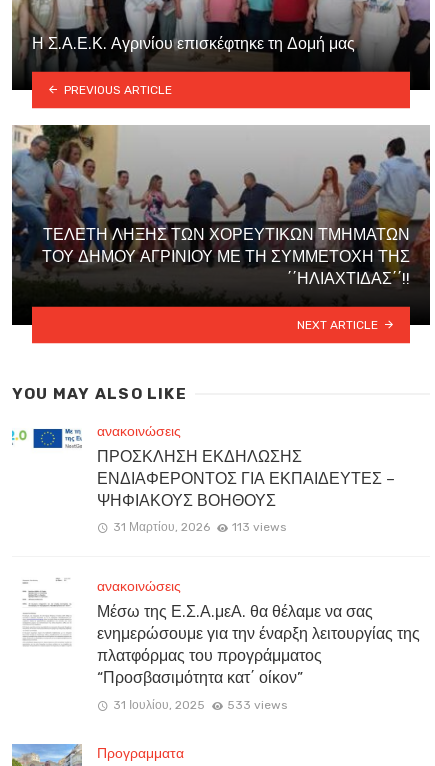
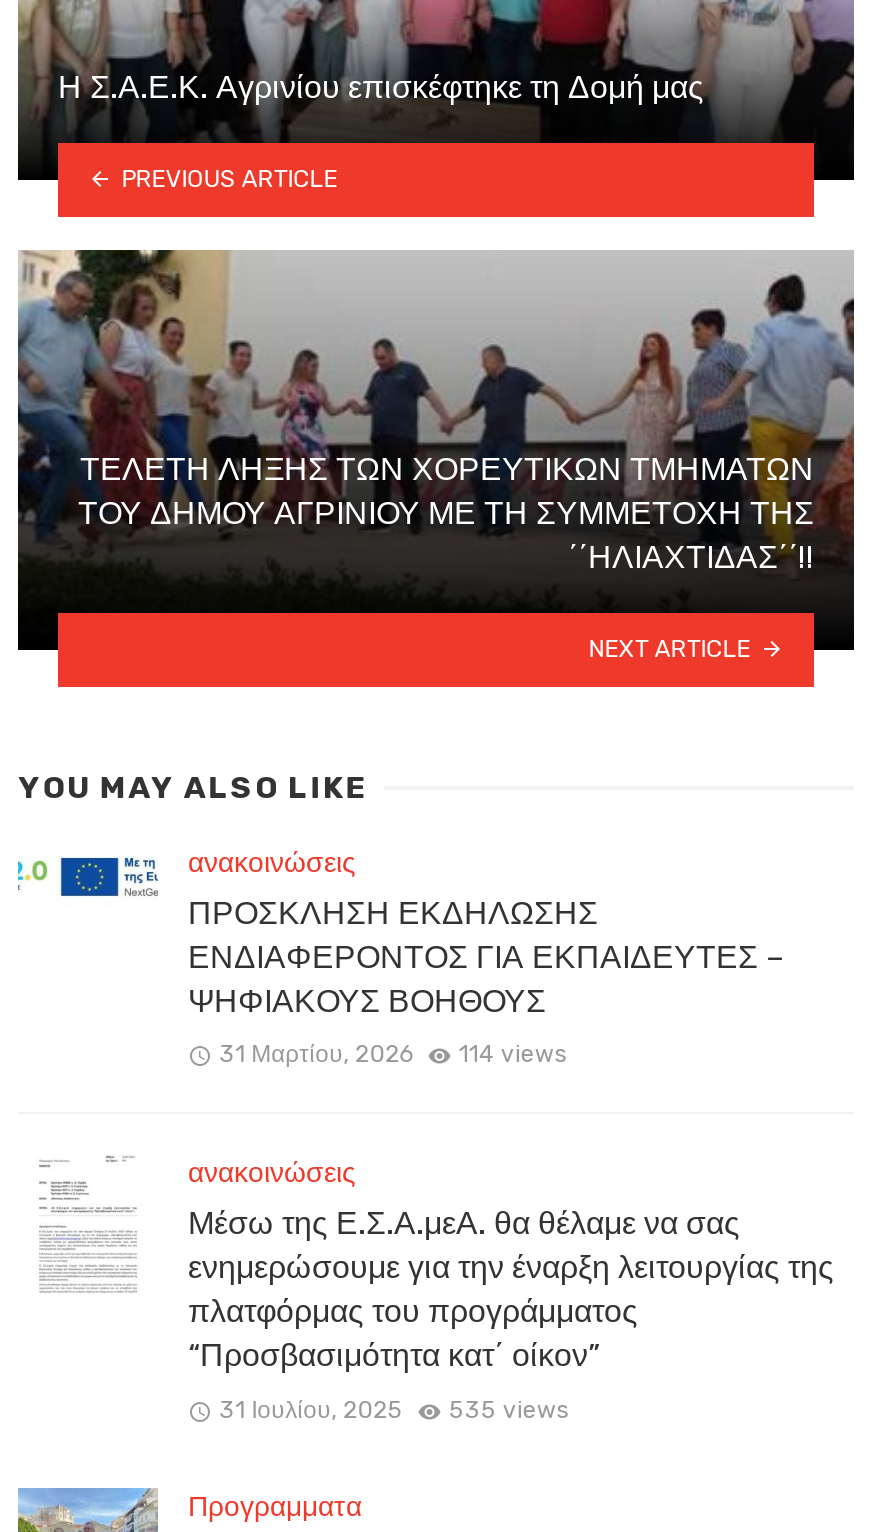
- 31 Μαρτίου, 2026 113 views
+ 31 Μαρτίου, 2026 114 views

- 533 views
+ 535 views
